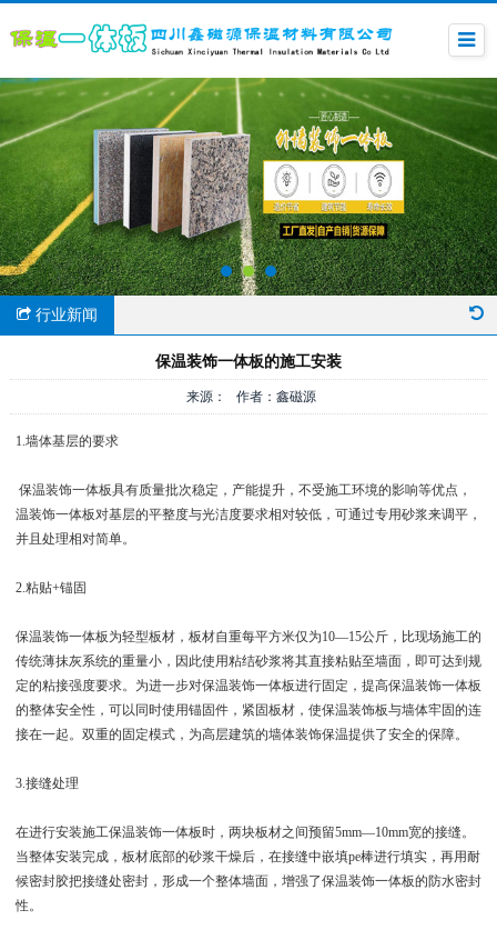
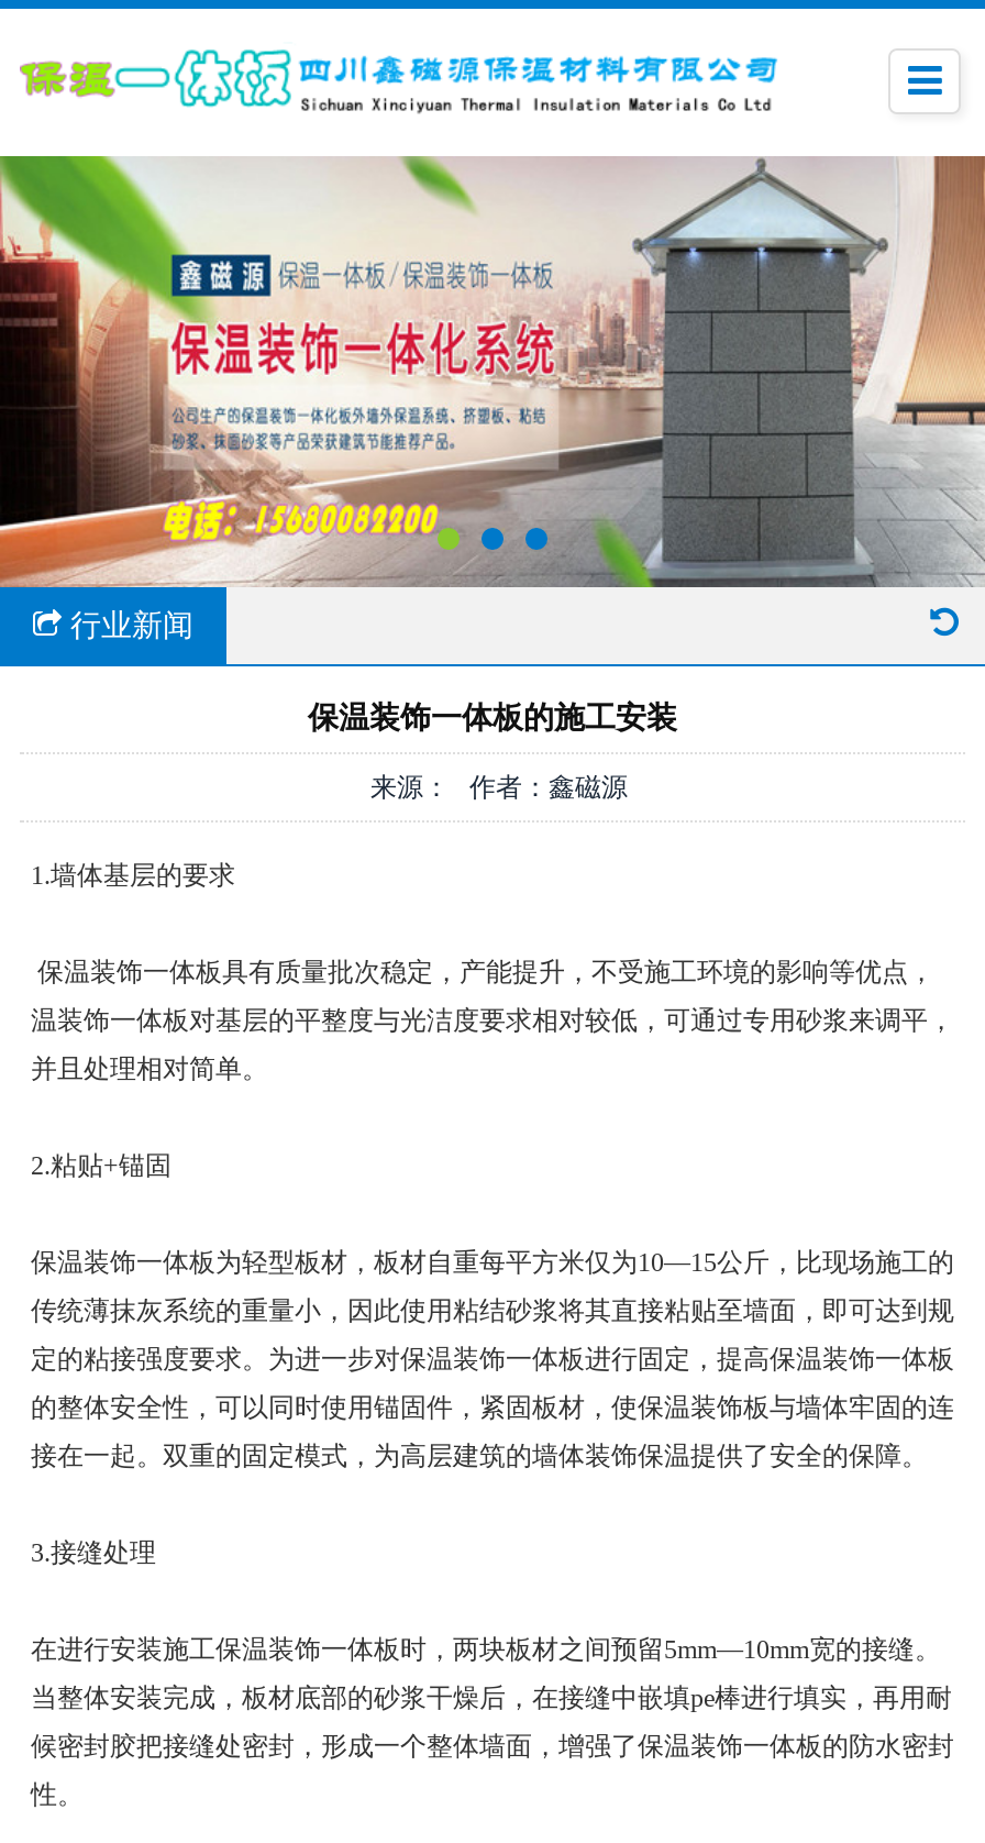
- [image]
+ [image]
